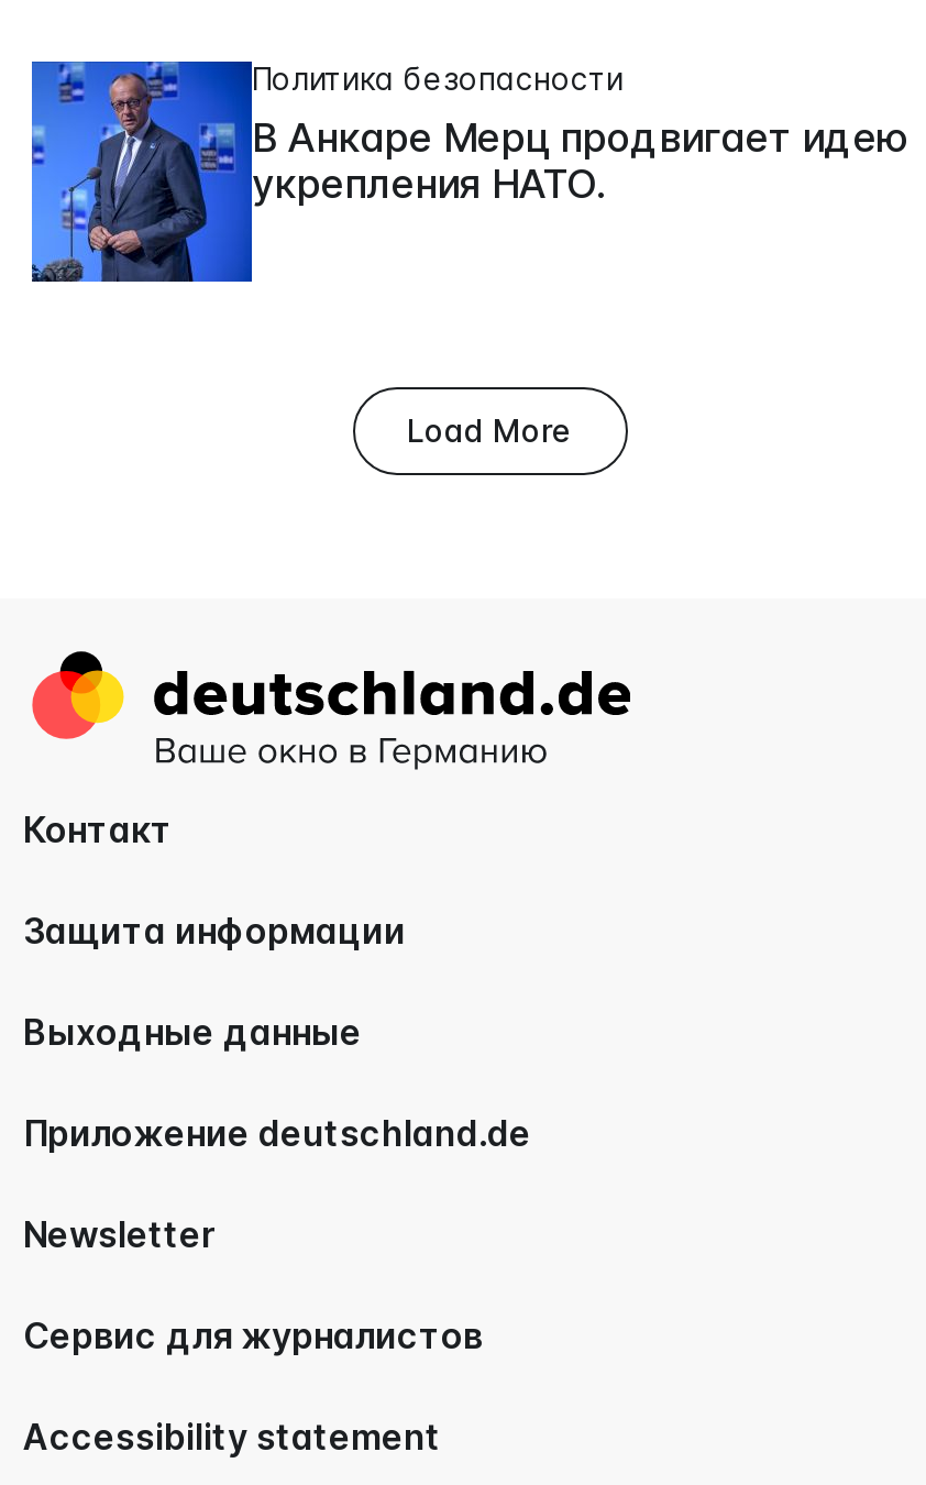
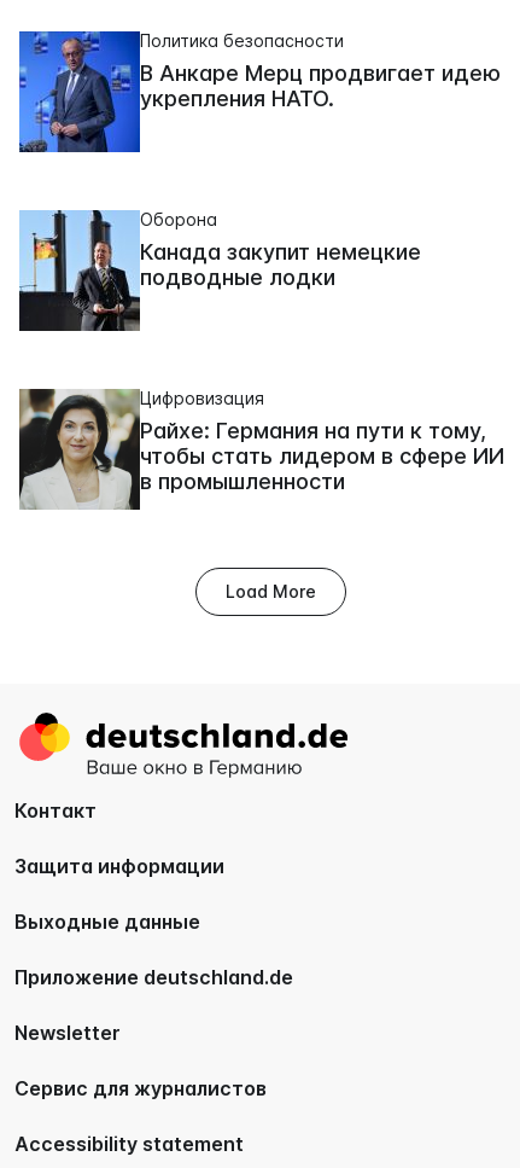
+ [image]
+ Оборона
+ Канада закупит немецкие
+ подводные лодки

+ [image]
+ Цифровизация
+ Райхе: Германия на пути к тому,
+ чтобы стать лидером в сфере ИИ
+ в промышленности
